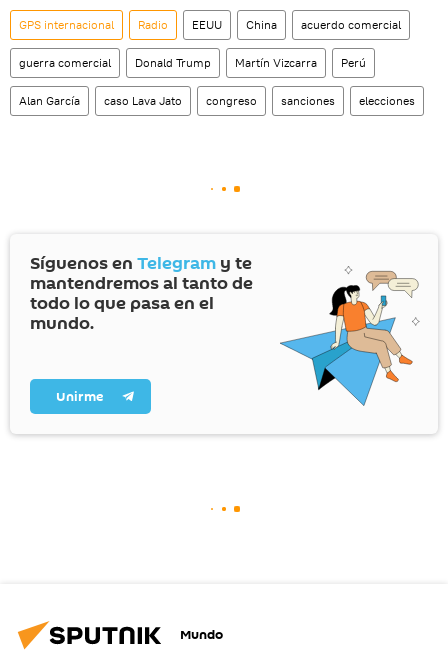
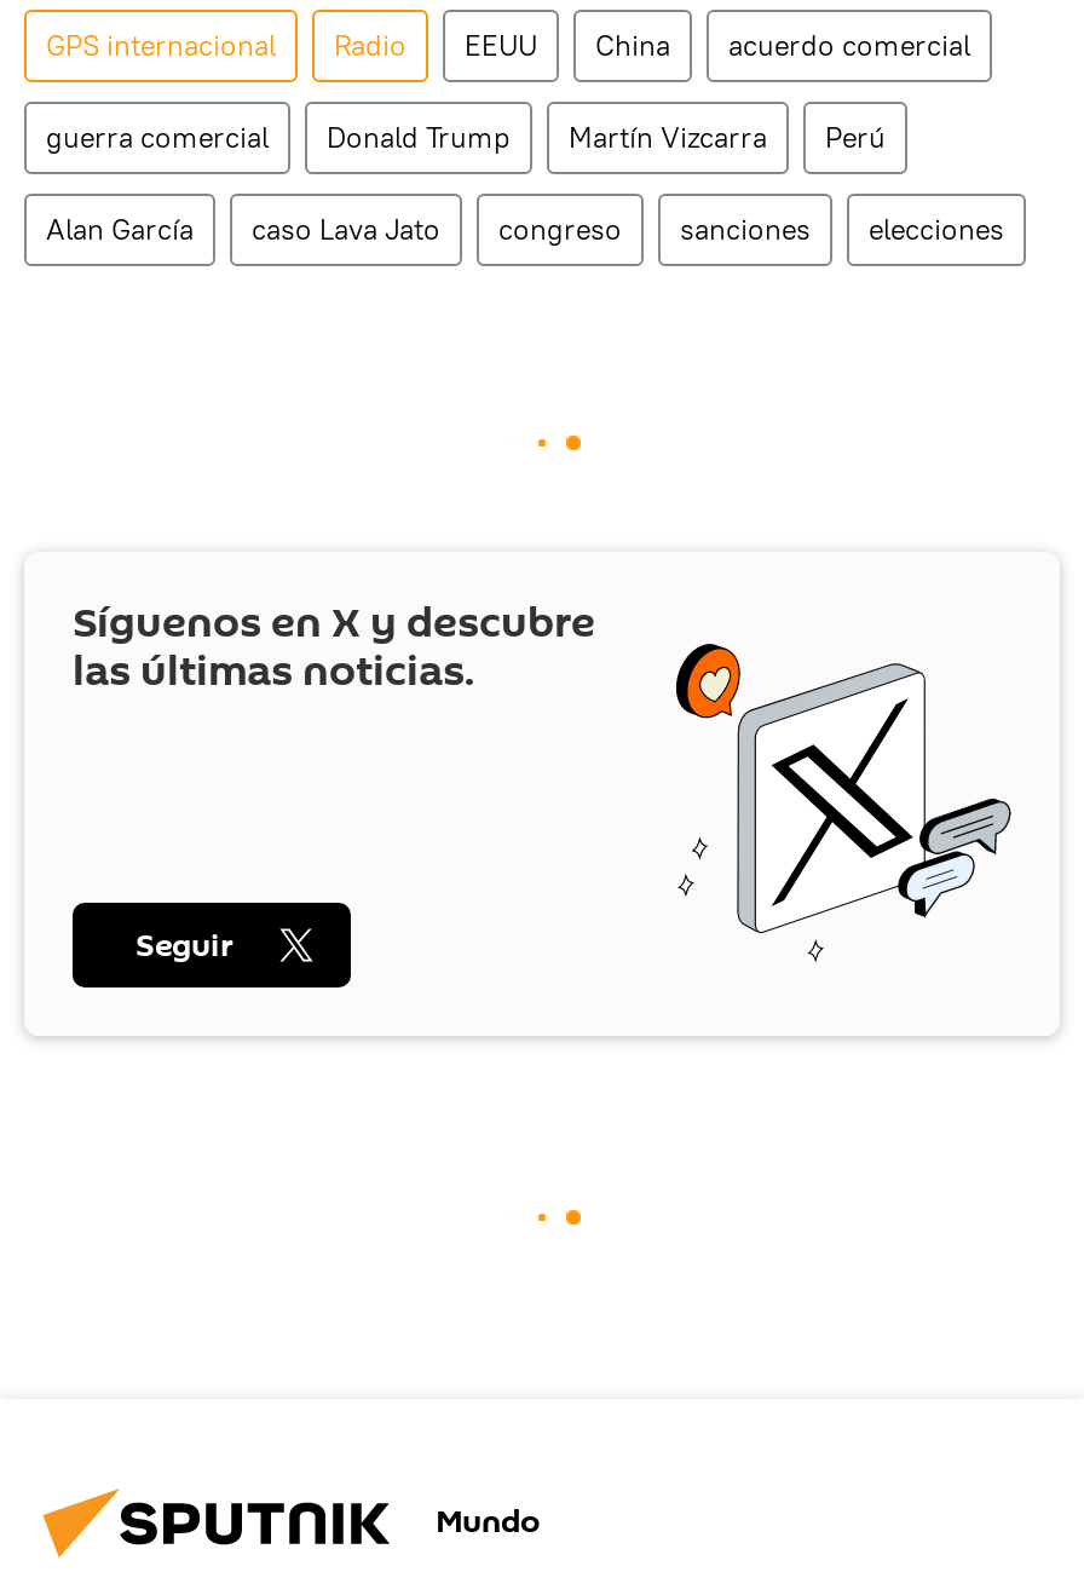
- [image]
- Síguenos en Telegram y te
- mantendremos al tanto de
- todo lo que pasa en el
- mundo.
+ [image]
+ Síguenos en X y descubre
+ las últimas noticias.

- Unirme
+ Seguir
